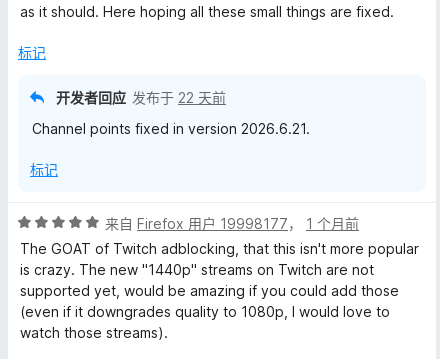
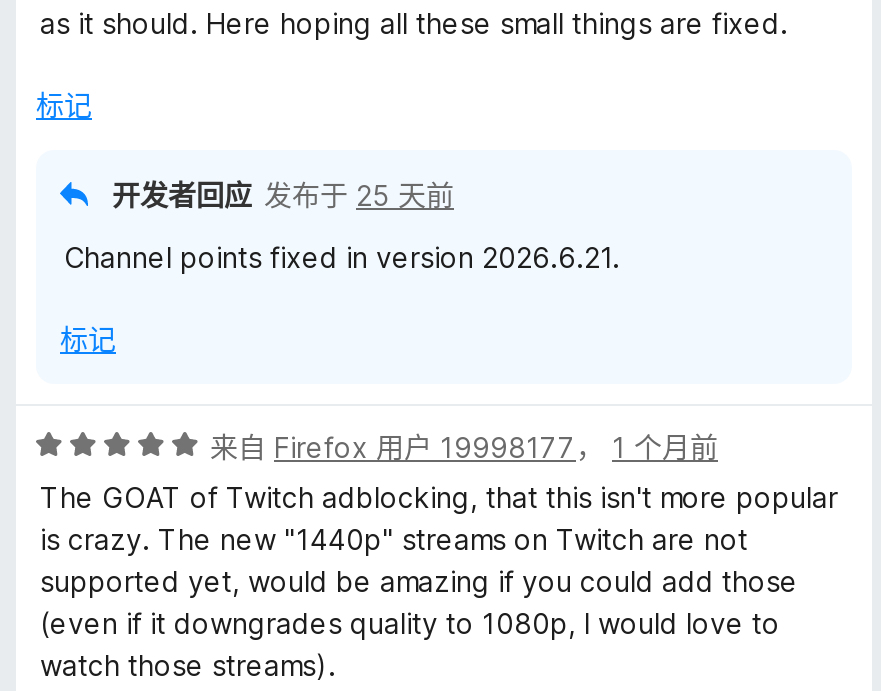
- 开发者回应 发布于22 天前
+ 开发者回应 发布于25 天前
